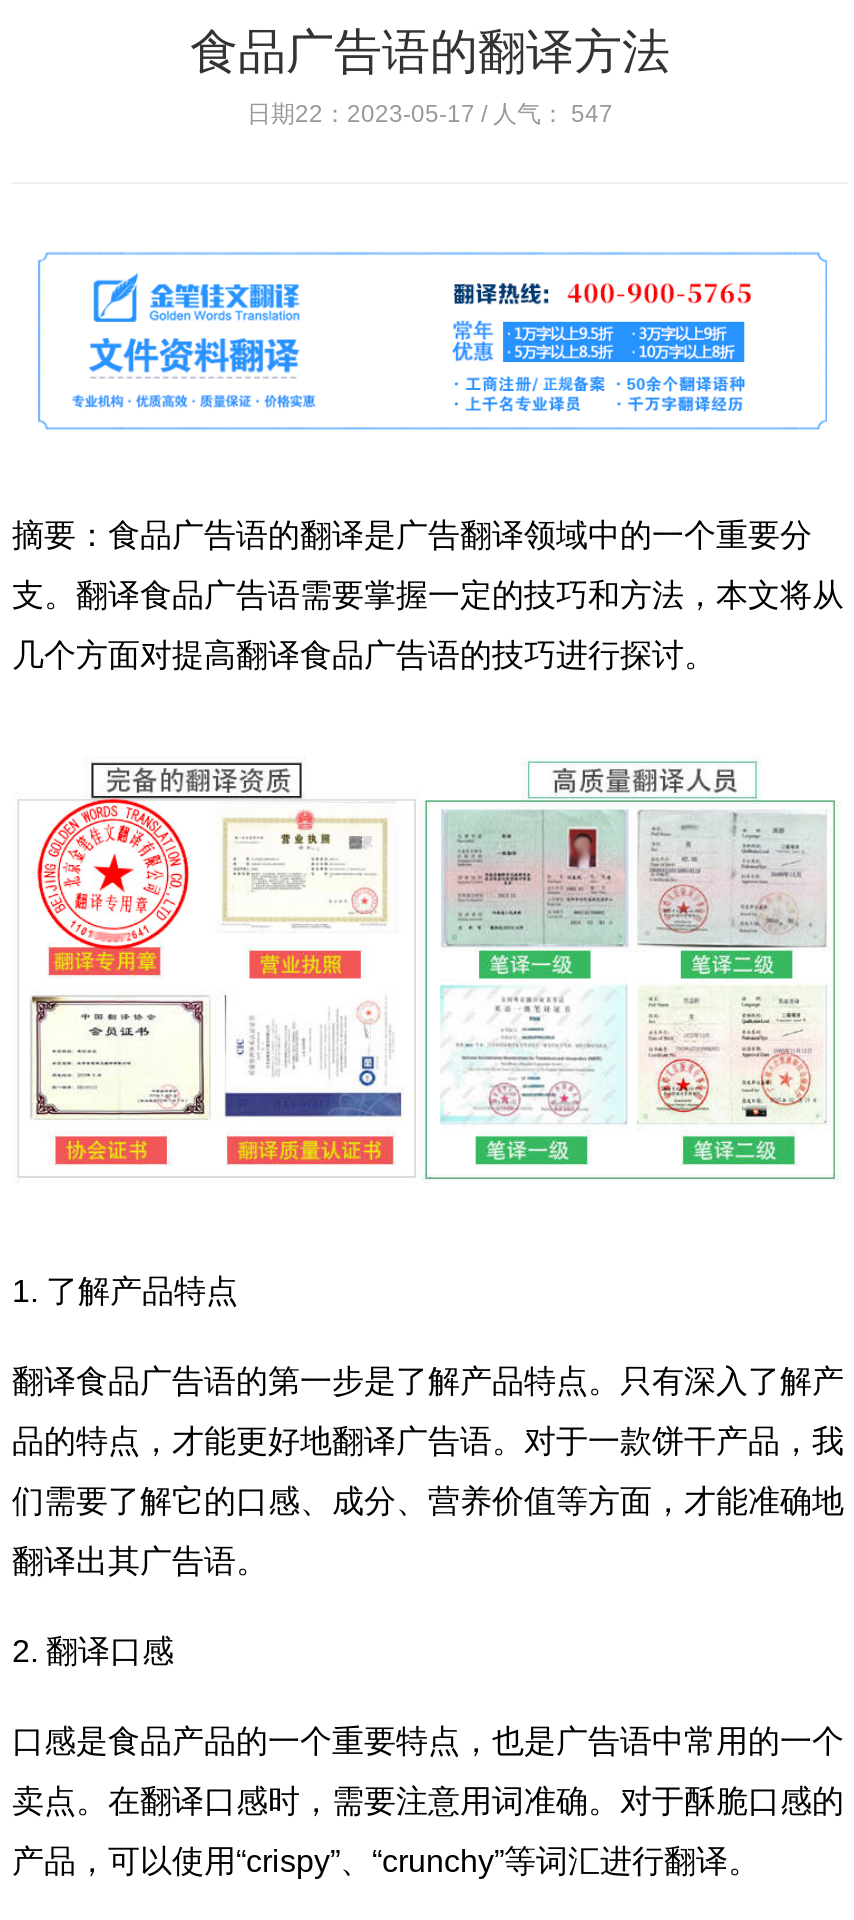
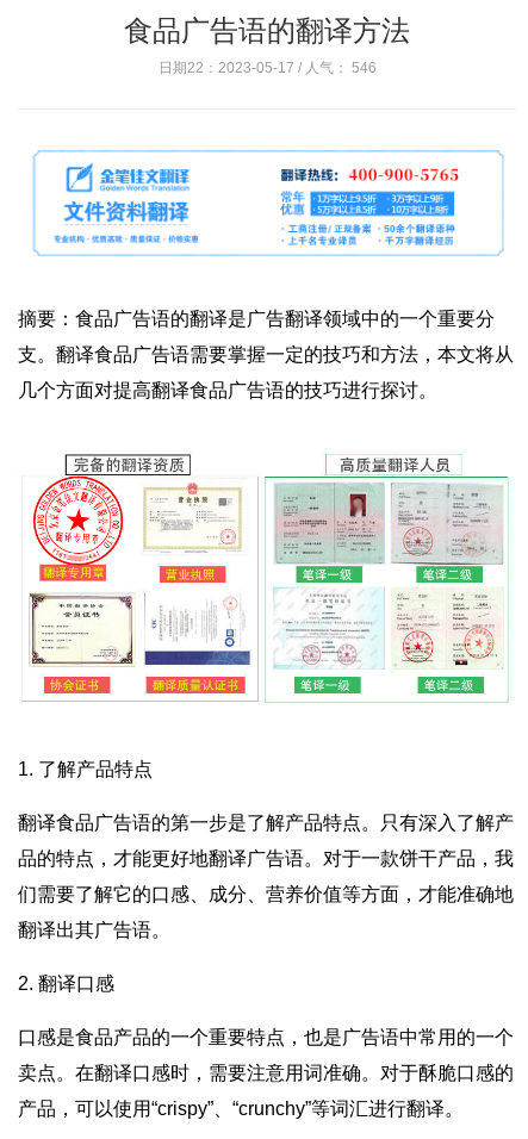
- 日期22：2023-05-17 / 人气：547
+ 日期22：2023-05-17 / 人气：546
